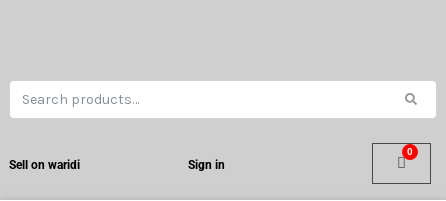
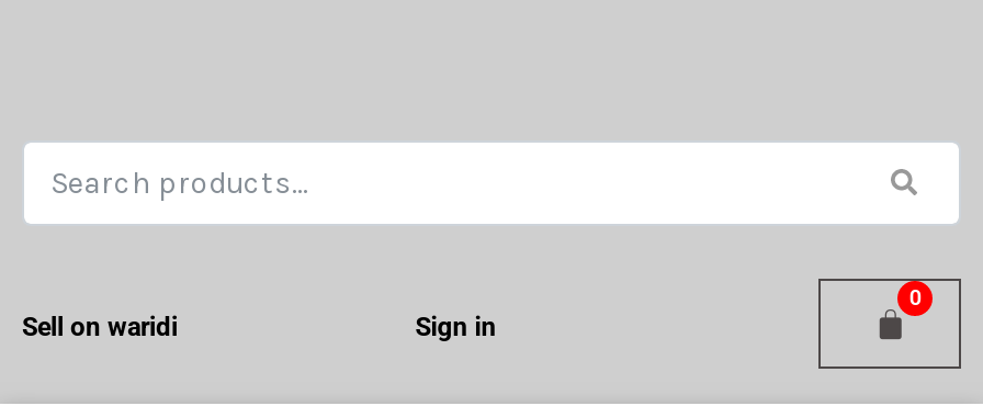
- [image]
+ [image]
